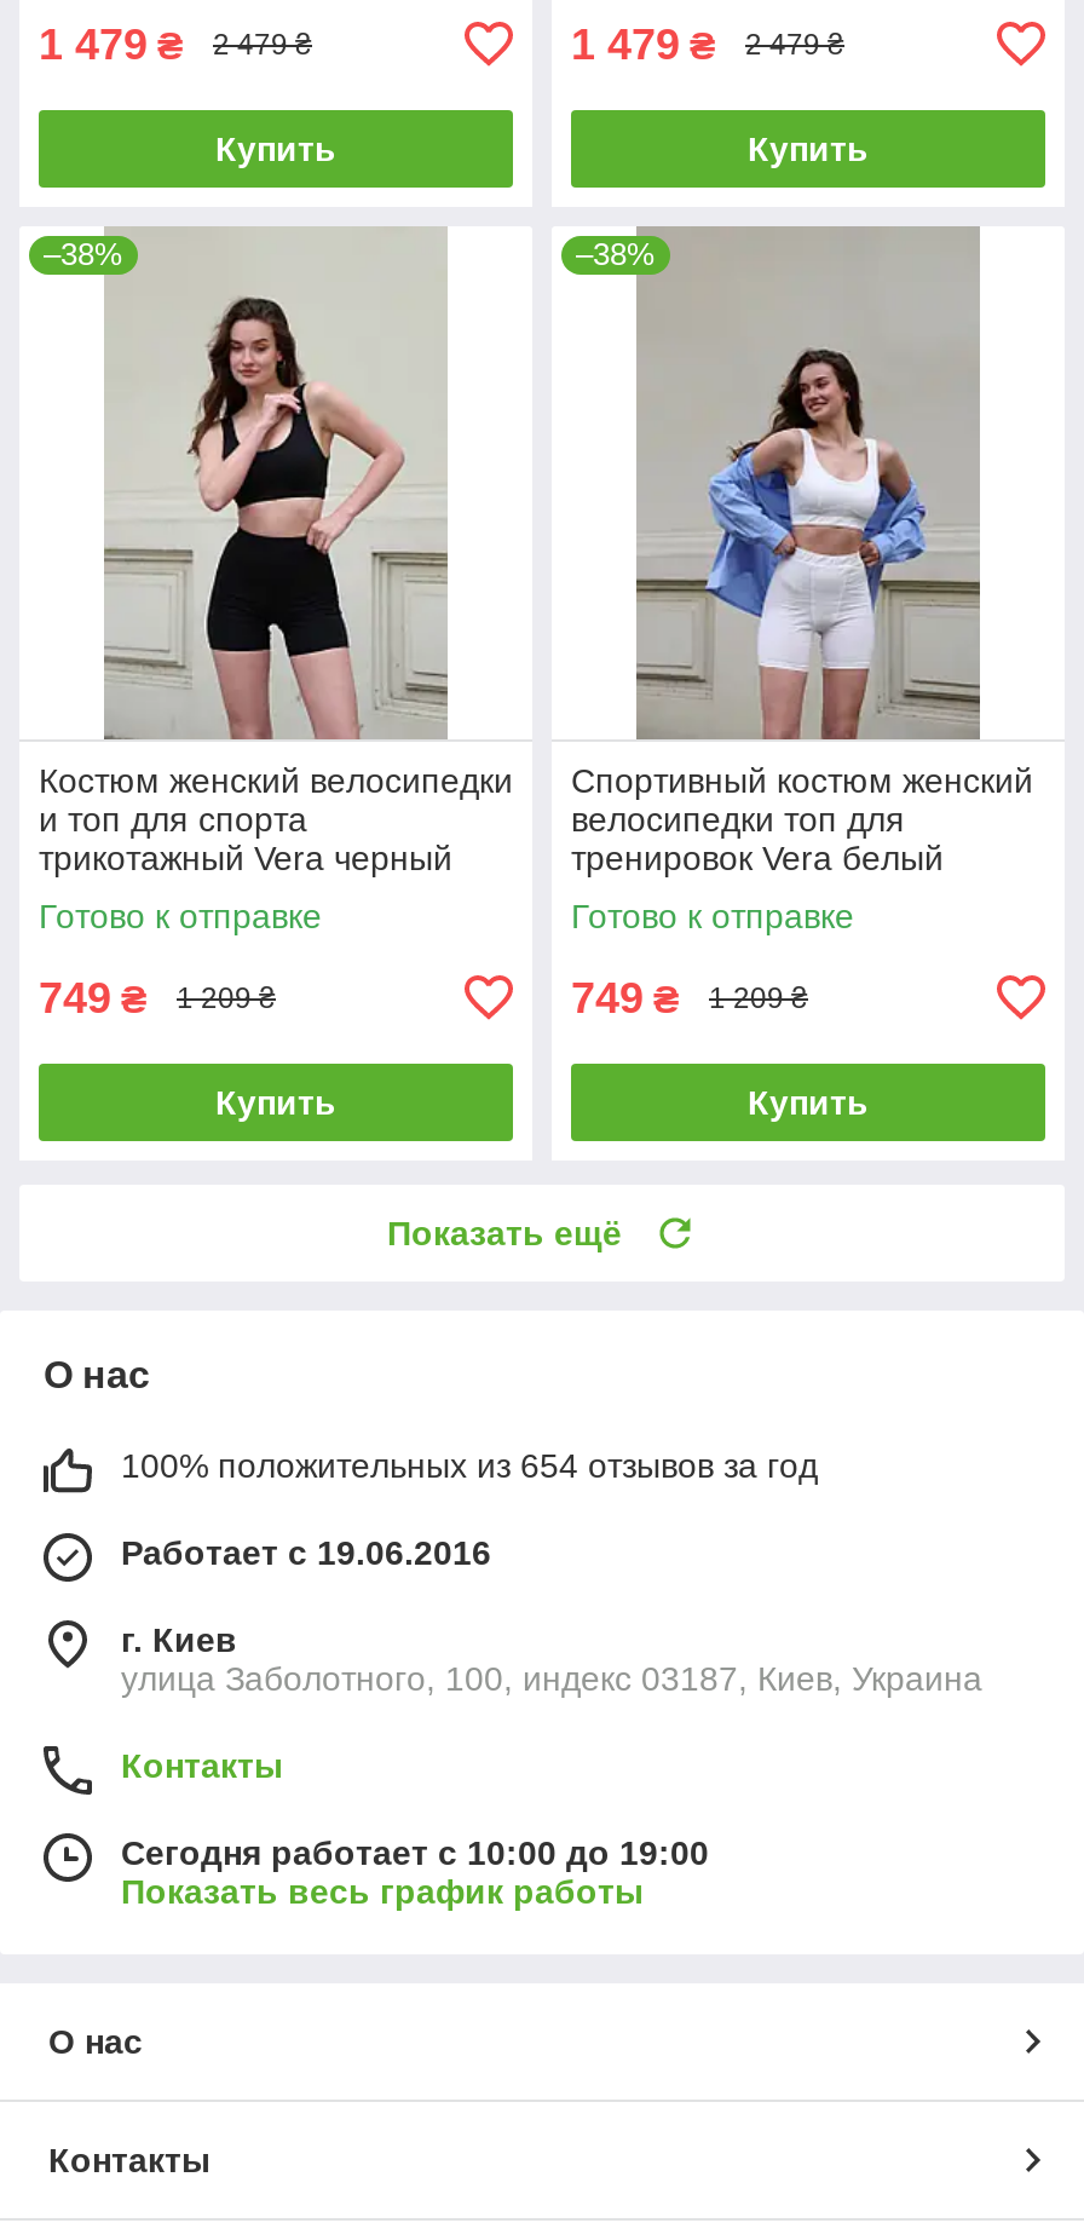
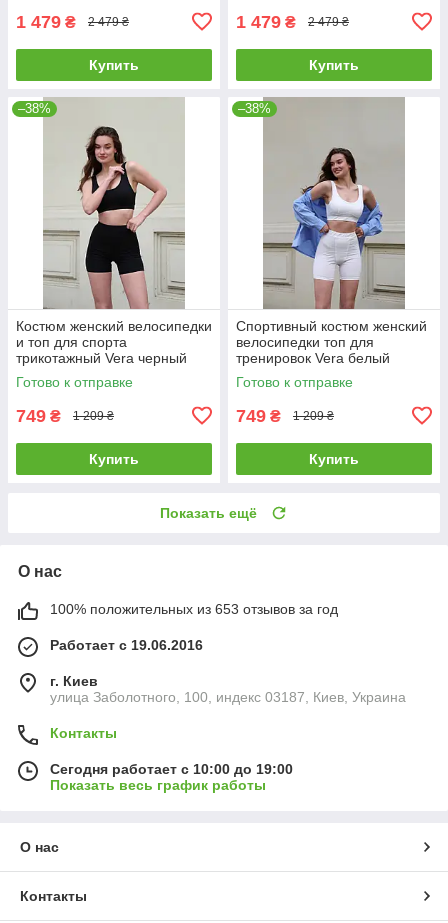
- 100% положительных из 654 отзывов за год
+ 100% положительных из 653 отзывов за год
